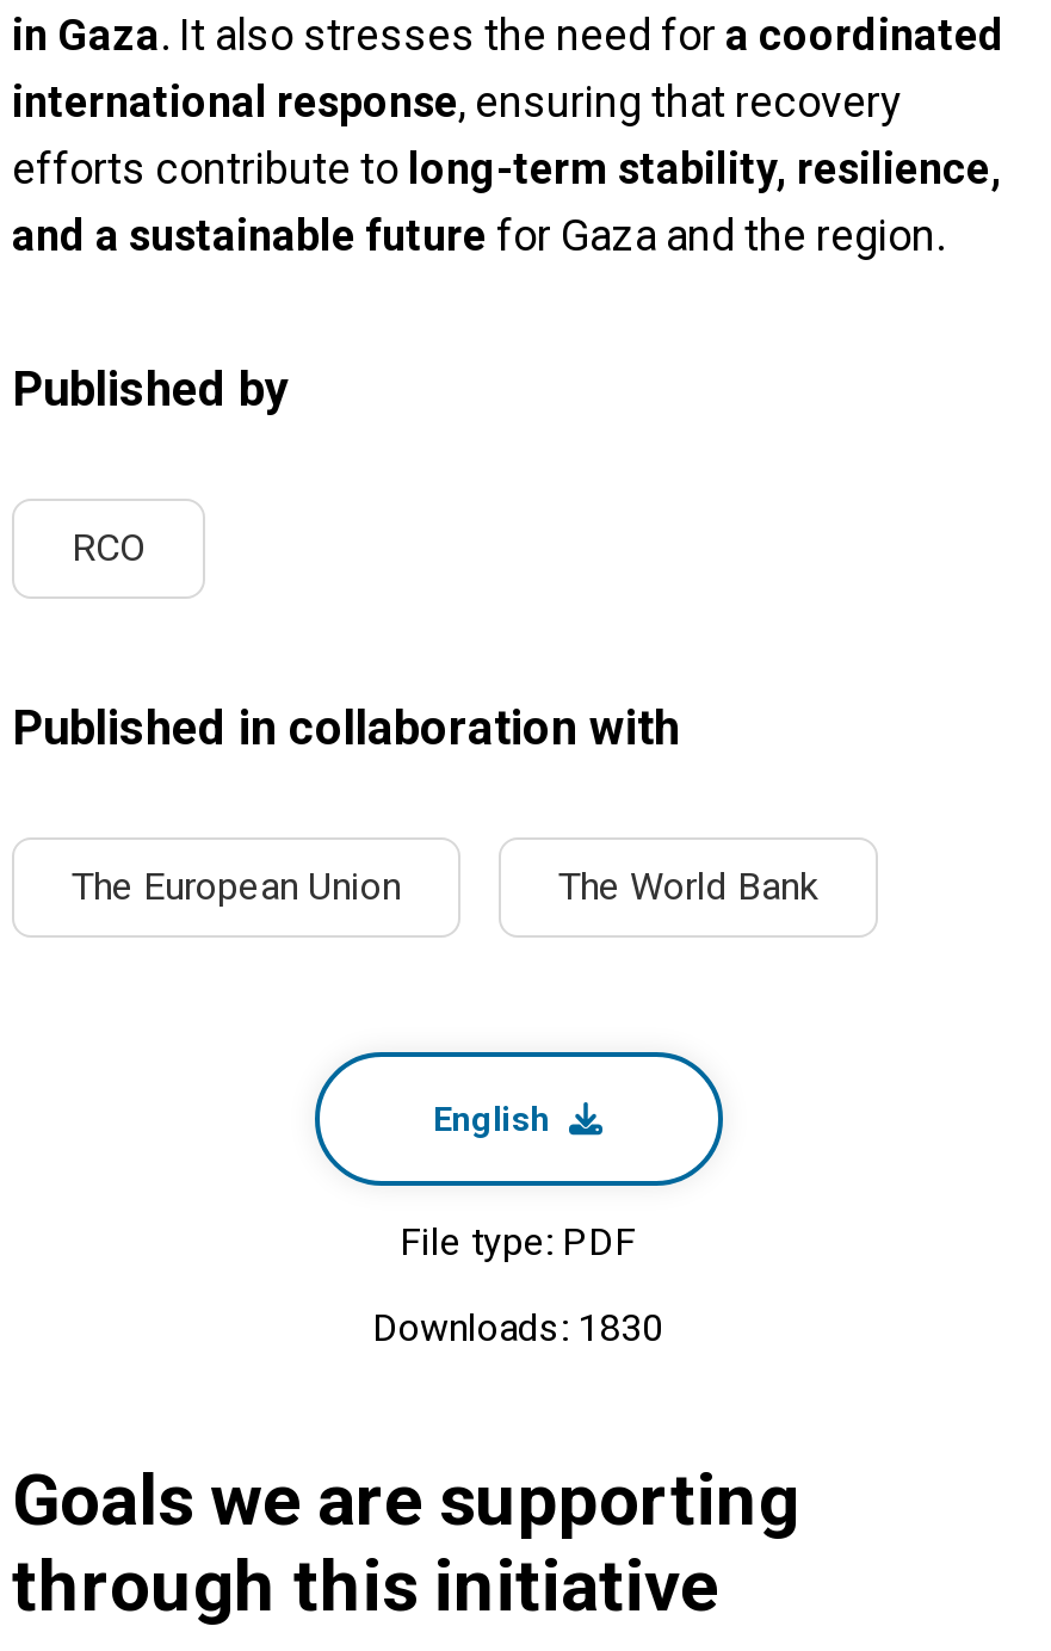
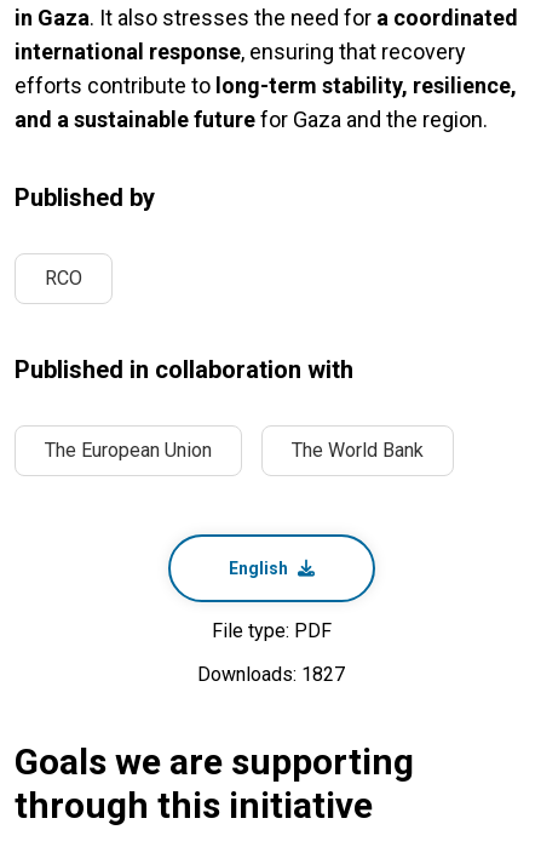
- Downloads: 1830
+ Downloads: 1827
